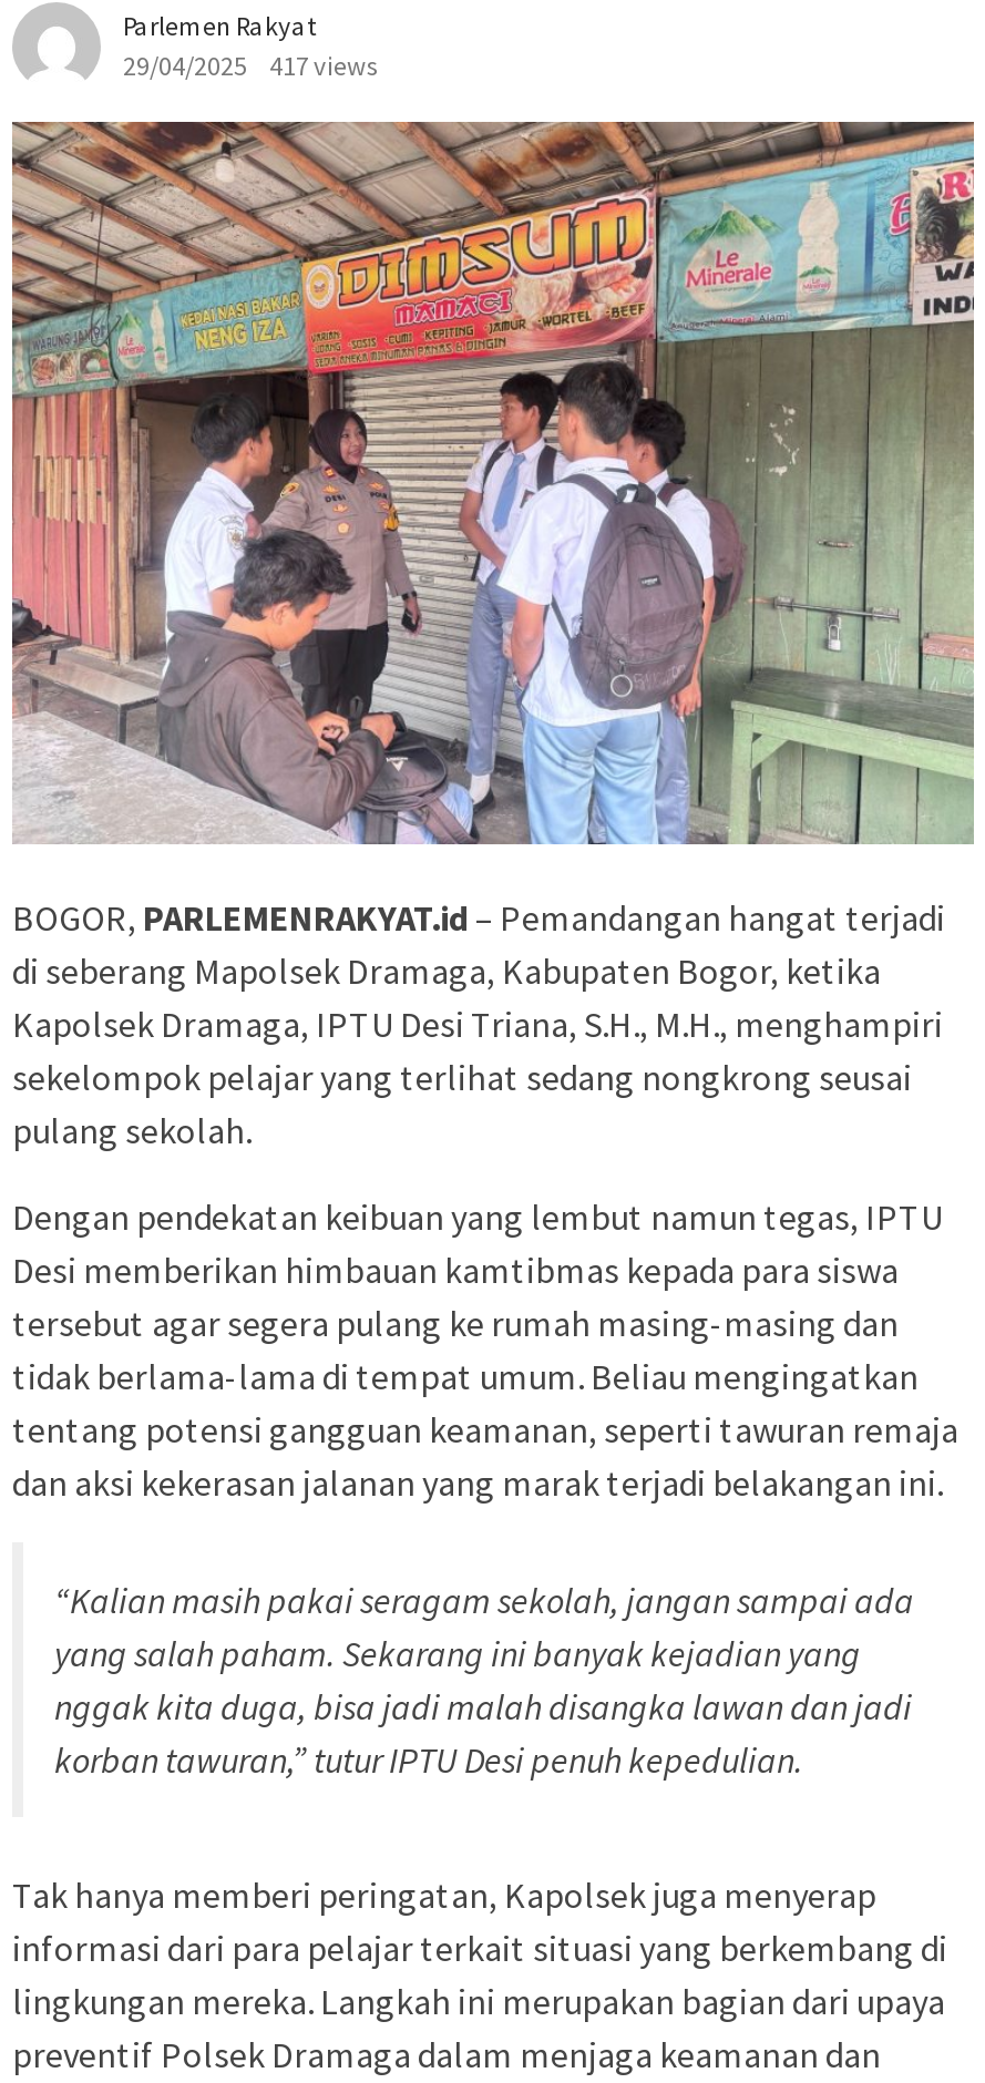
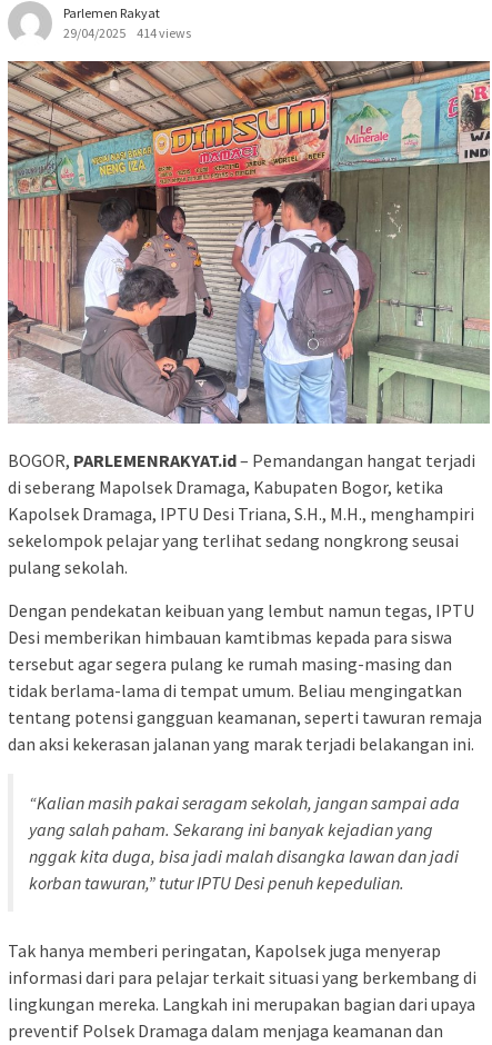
- 29/04/2025 417 views
+ 29/04/2025 414 views
